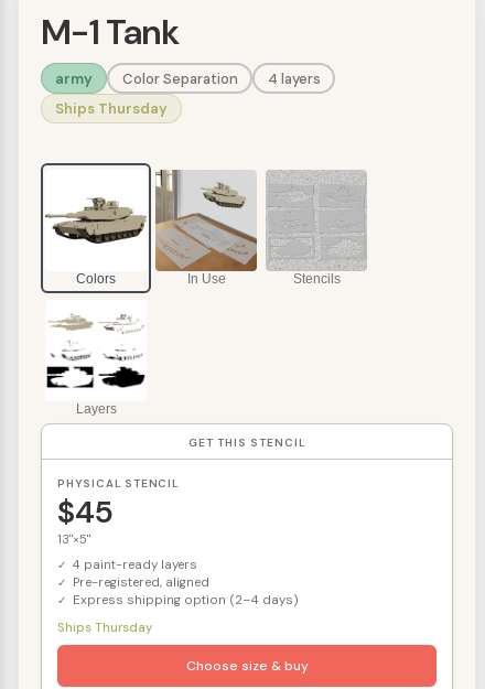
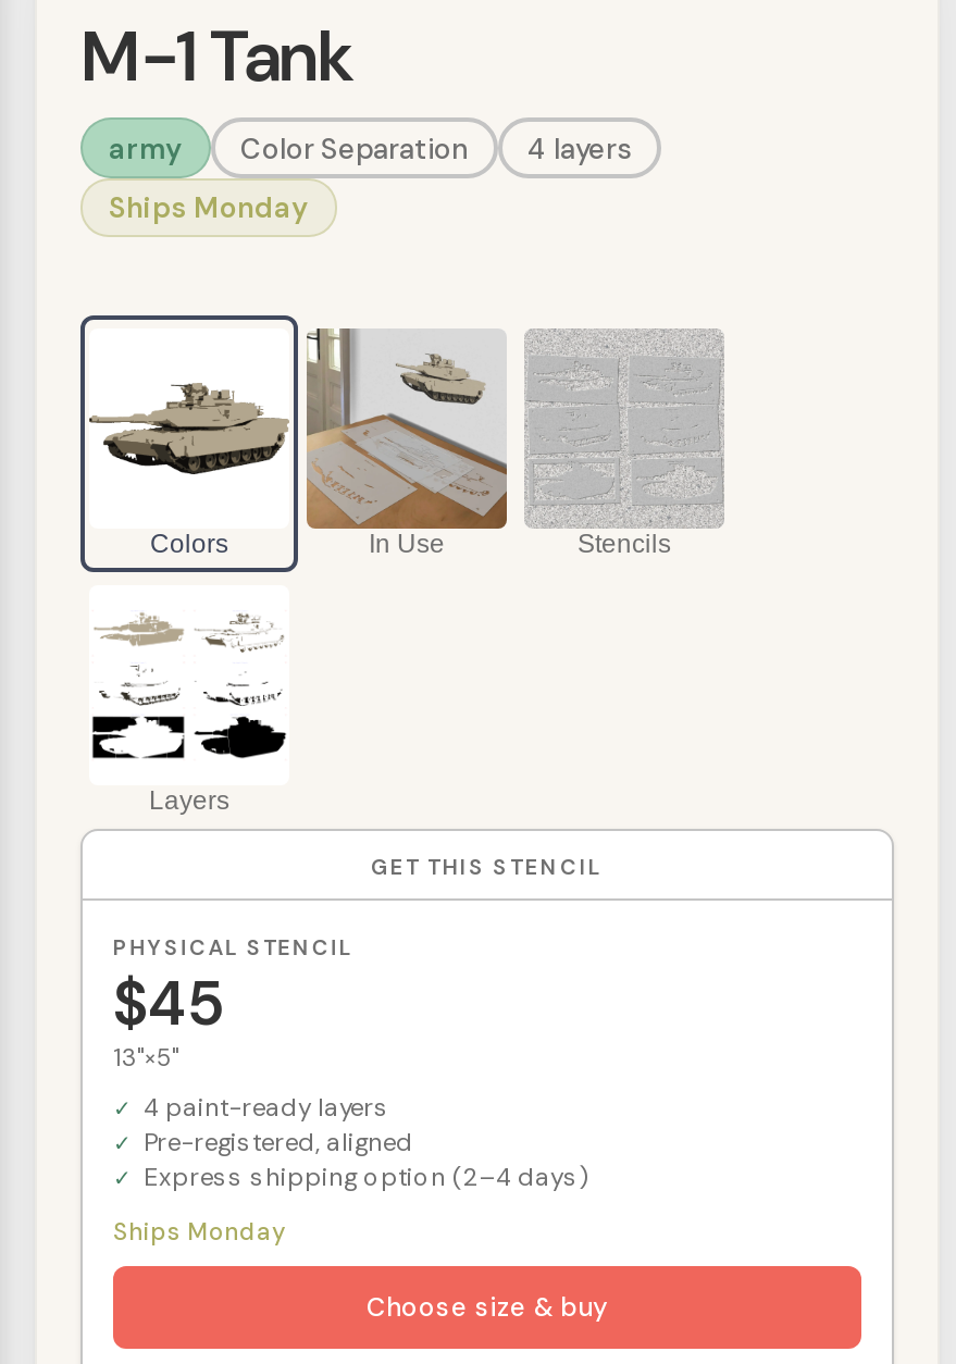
- Ships Thursday
+ Ships Monday

- Ships Thursday
+ Ships Monday
